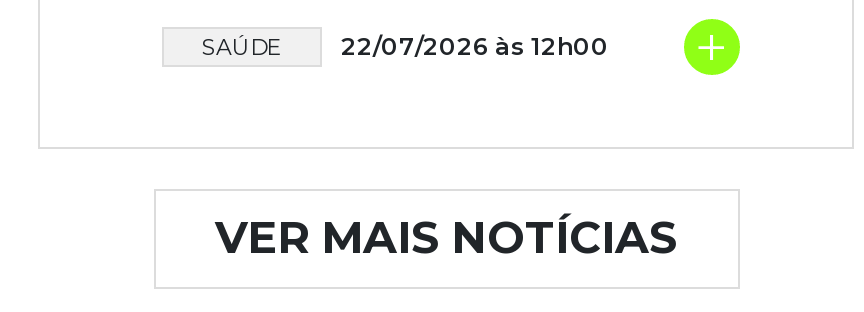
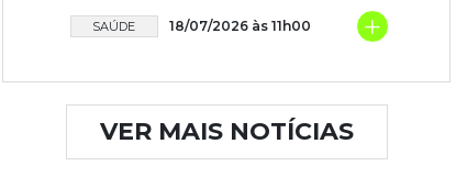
- 22/07/2026 às 12h00
+ 18/07/2026 às 11h00
